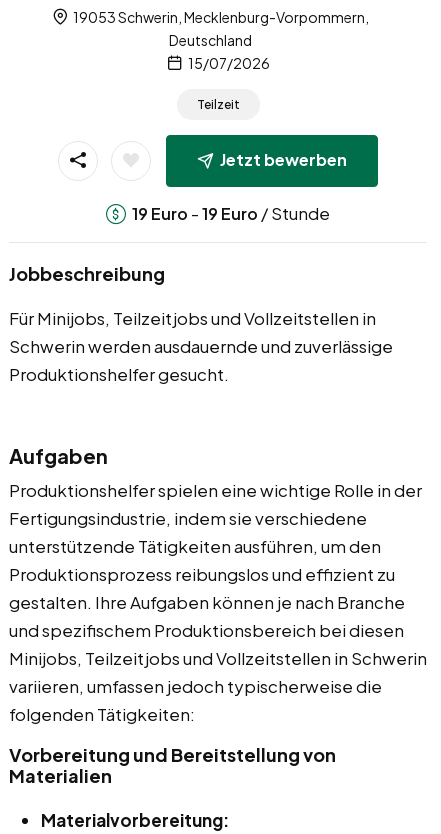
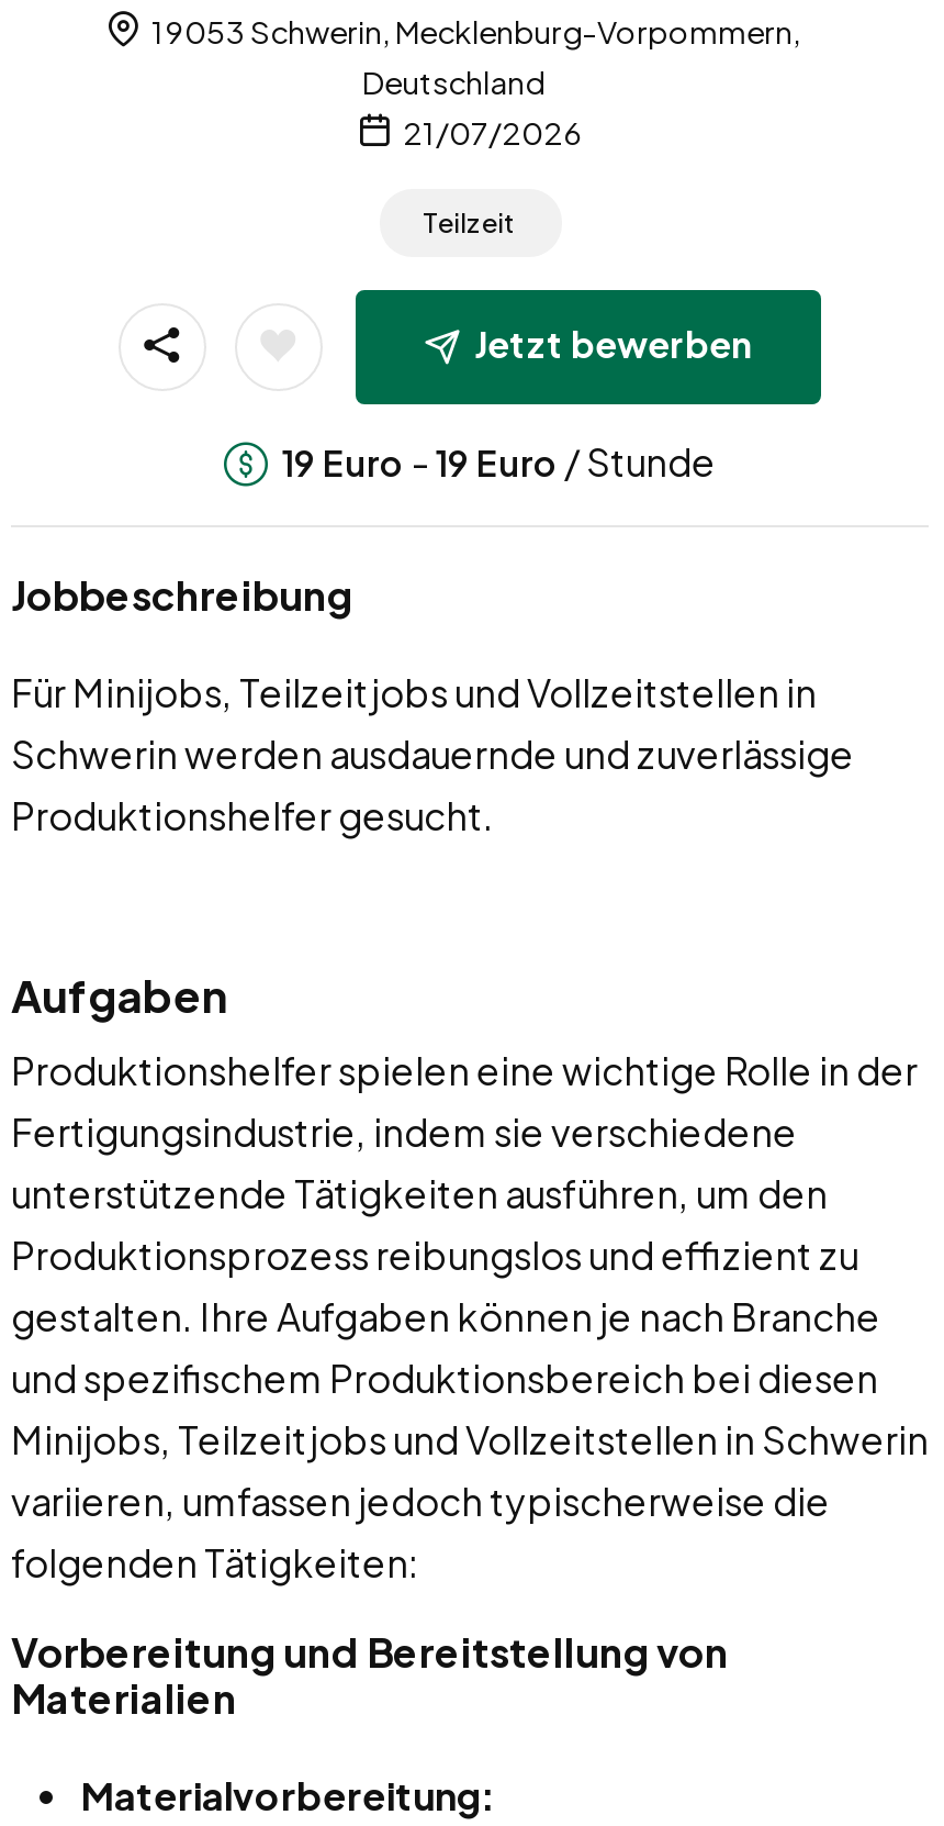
- 15/07/2026
+ 21/07/2026
